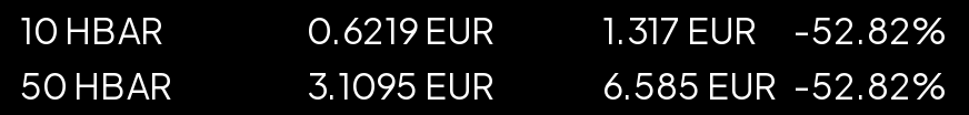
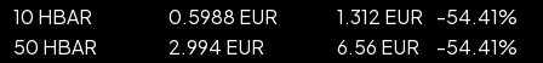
- 0.6219 EUR
- 1.317 EUR
- -52.82%
+ 0.5988 EUR
+ 1.312 EUR -54.41%

- 3.1095 EUR
- 6.585 EUR -52.82%
+ 2.994 EUR
+ 6.56 EUR
+ -54.41%
